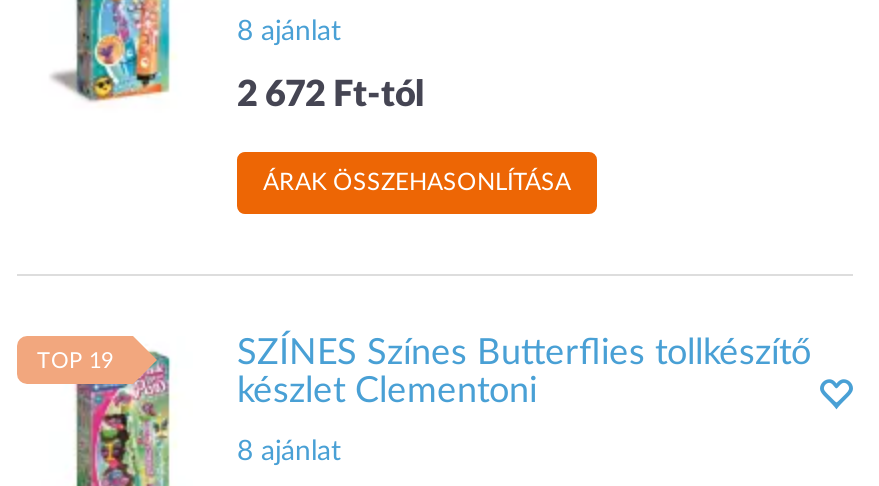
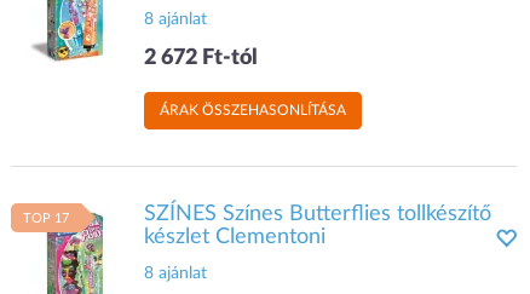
- TOP 19
+ TOP 17
